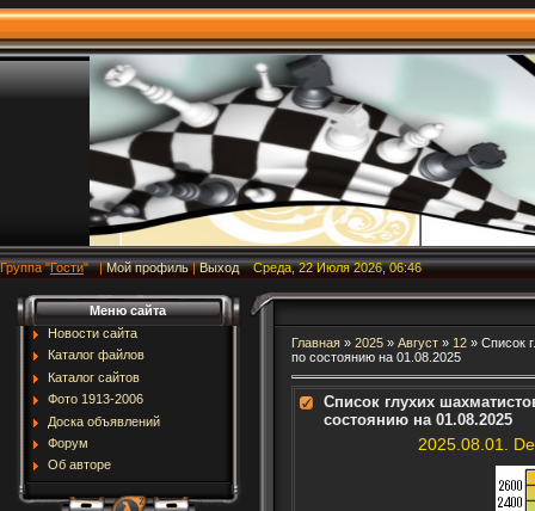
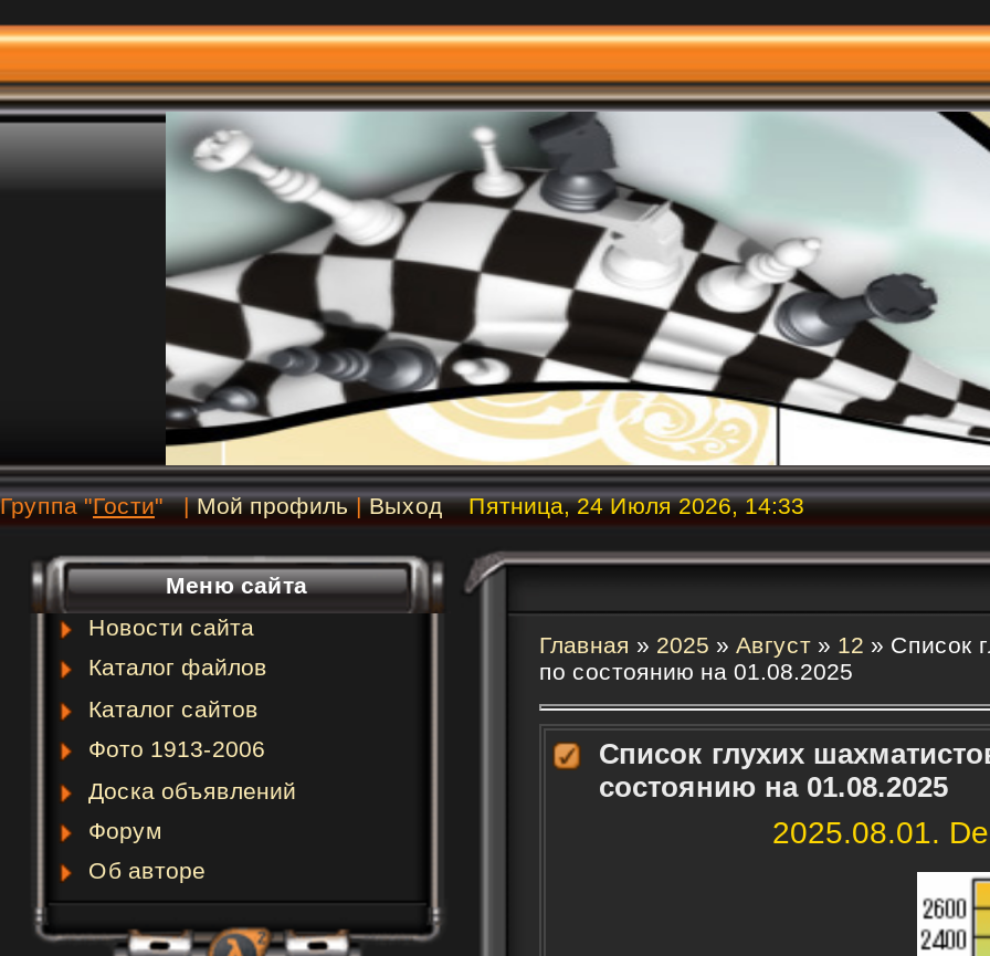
- Среда, 22 Июля 2026, 06:46
+ Пятница, 24 Июля 2026, 14:33
